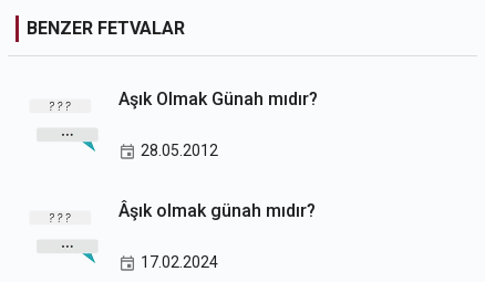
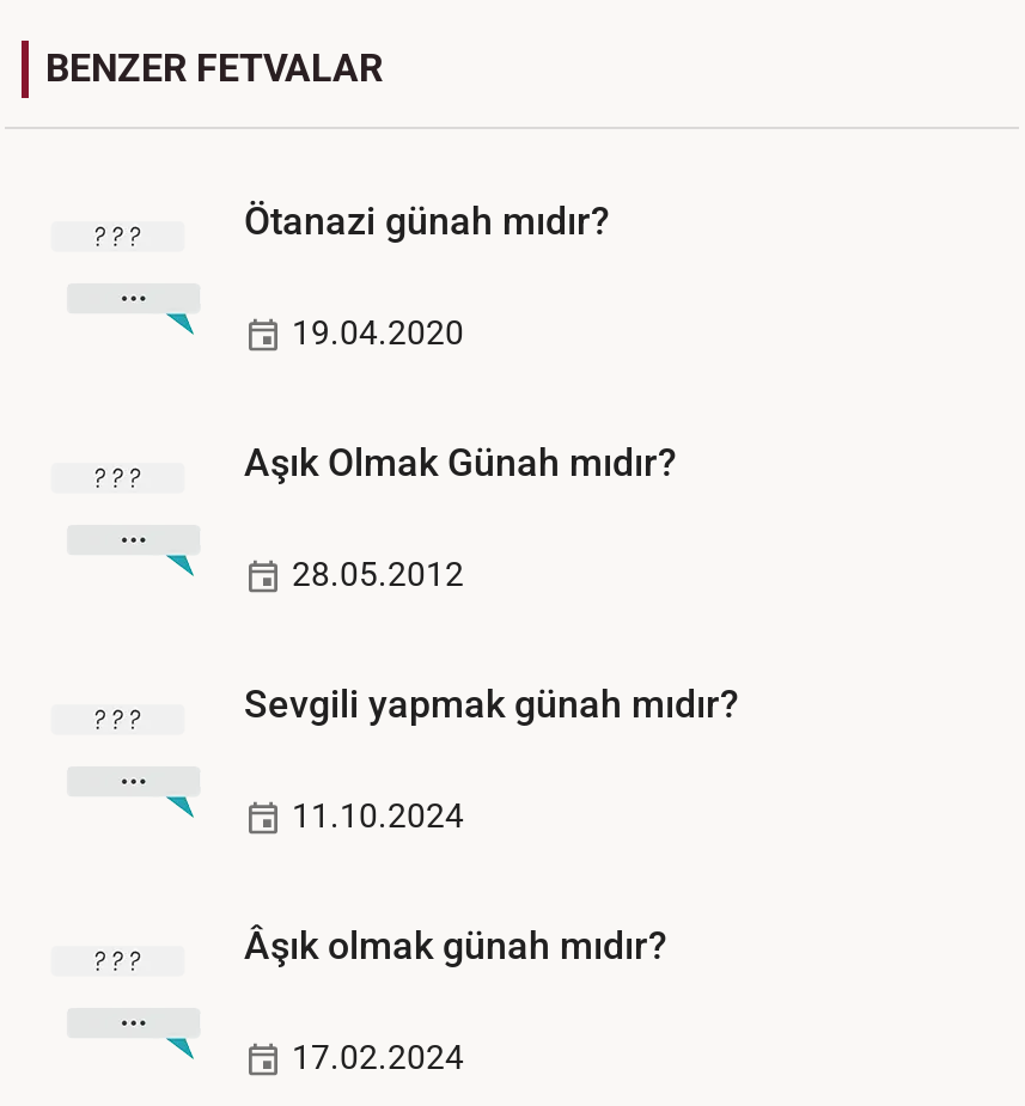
+ Ötanazi günah mıdır?
+ 19.04.2020

+ Sevgili yapmak günah mıdır?
+ 11.10.2024
